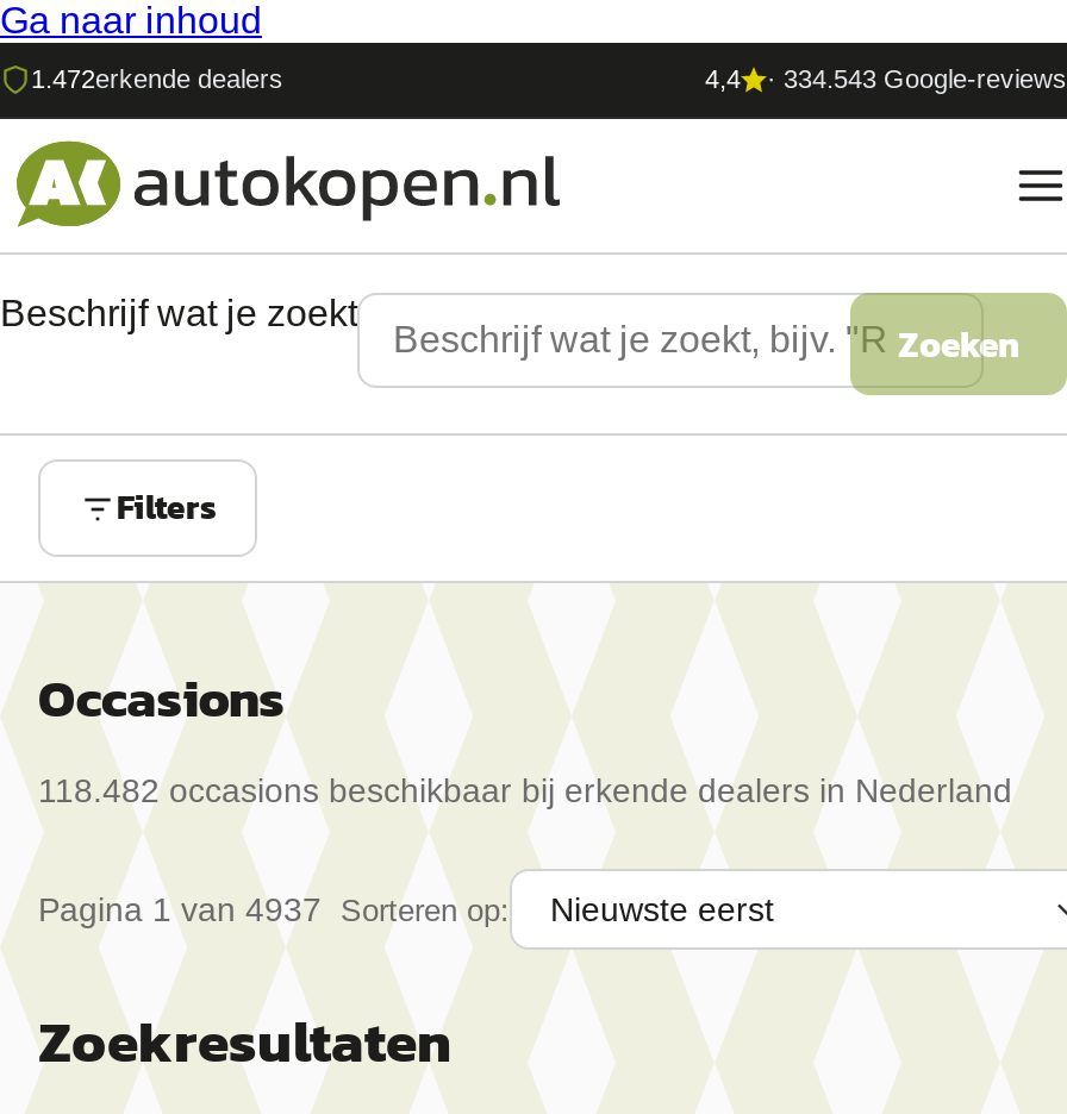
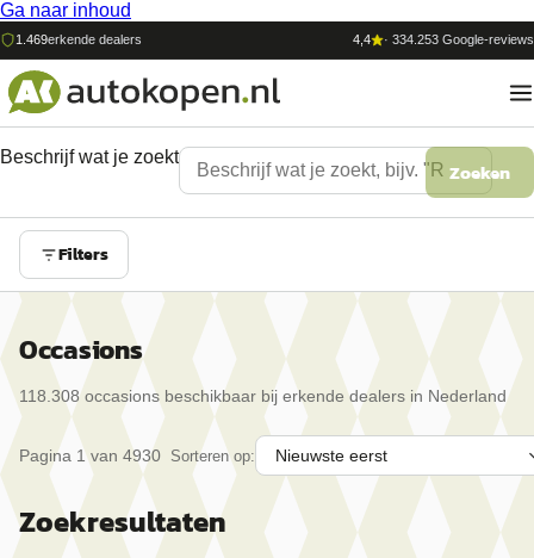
- 1.472erkende dealers
+ 1.469erkende dealers

- · 334.543 Google-reviews
+ · 334.253 Google-reviews

- 118.482 occasions beschikbaar bij erkende dealers in Nederland
+ 118.308 occasions beschikbaar bij erkende dealers in Nederland

- Pagina 1 van 4937 Sorteren op:
+ Pagina 1 van 4930 Sorteren op:
